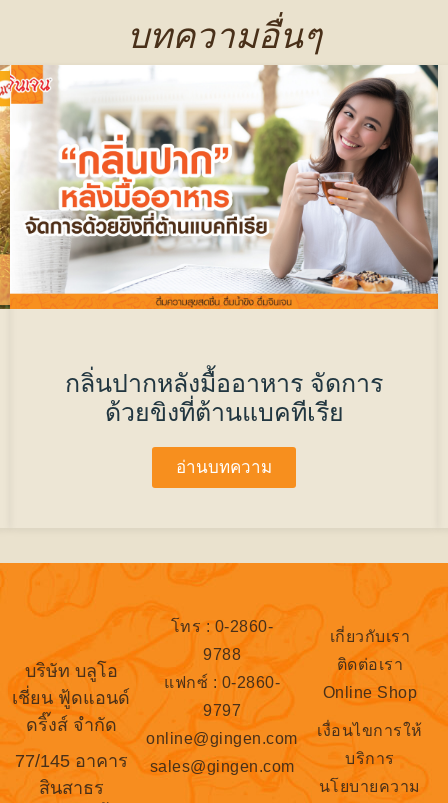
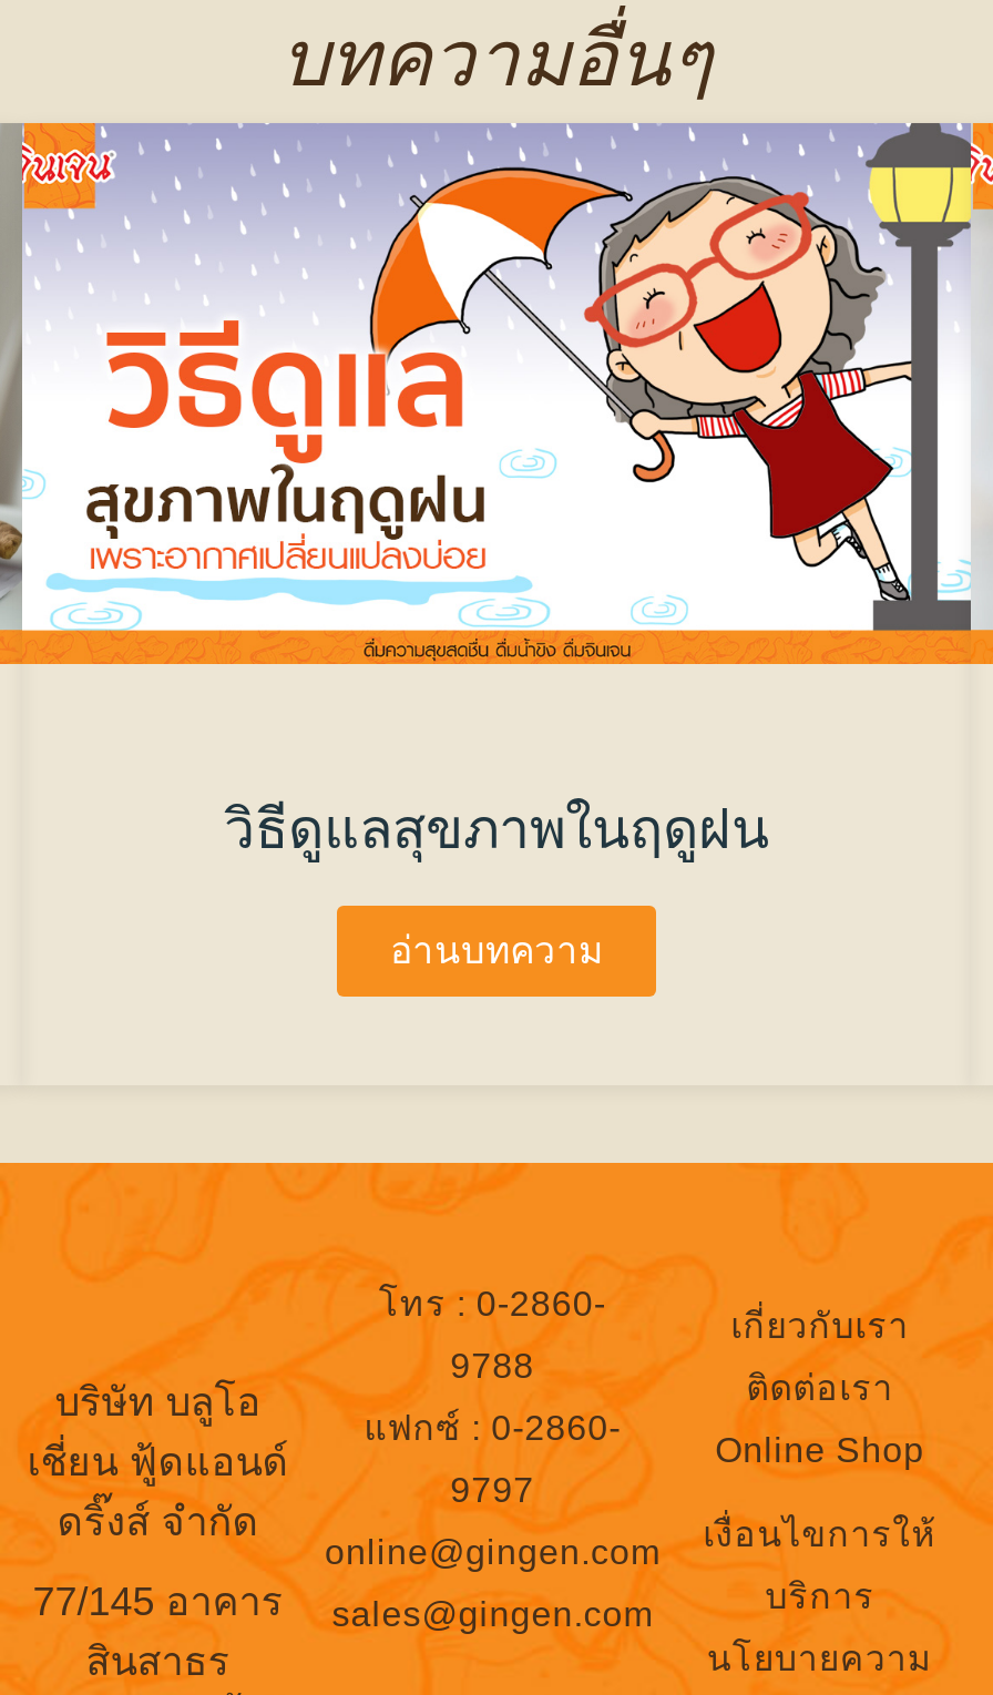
- [image]
+ [image]

- กลิ่นปากหลังมื้ออาหาร จัดการ
- ด้วยขิงที่ต้านแบคทีเรีย
+ วิธีดูแลสุขภาพในฤดูฝน
